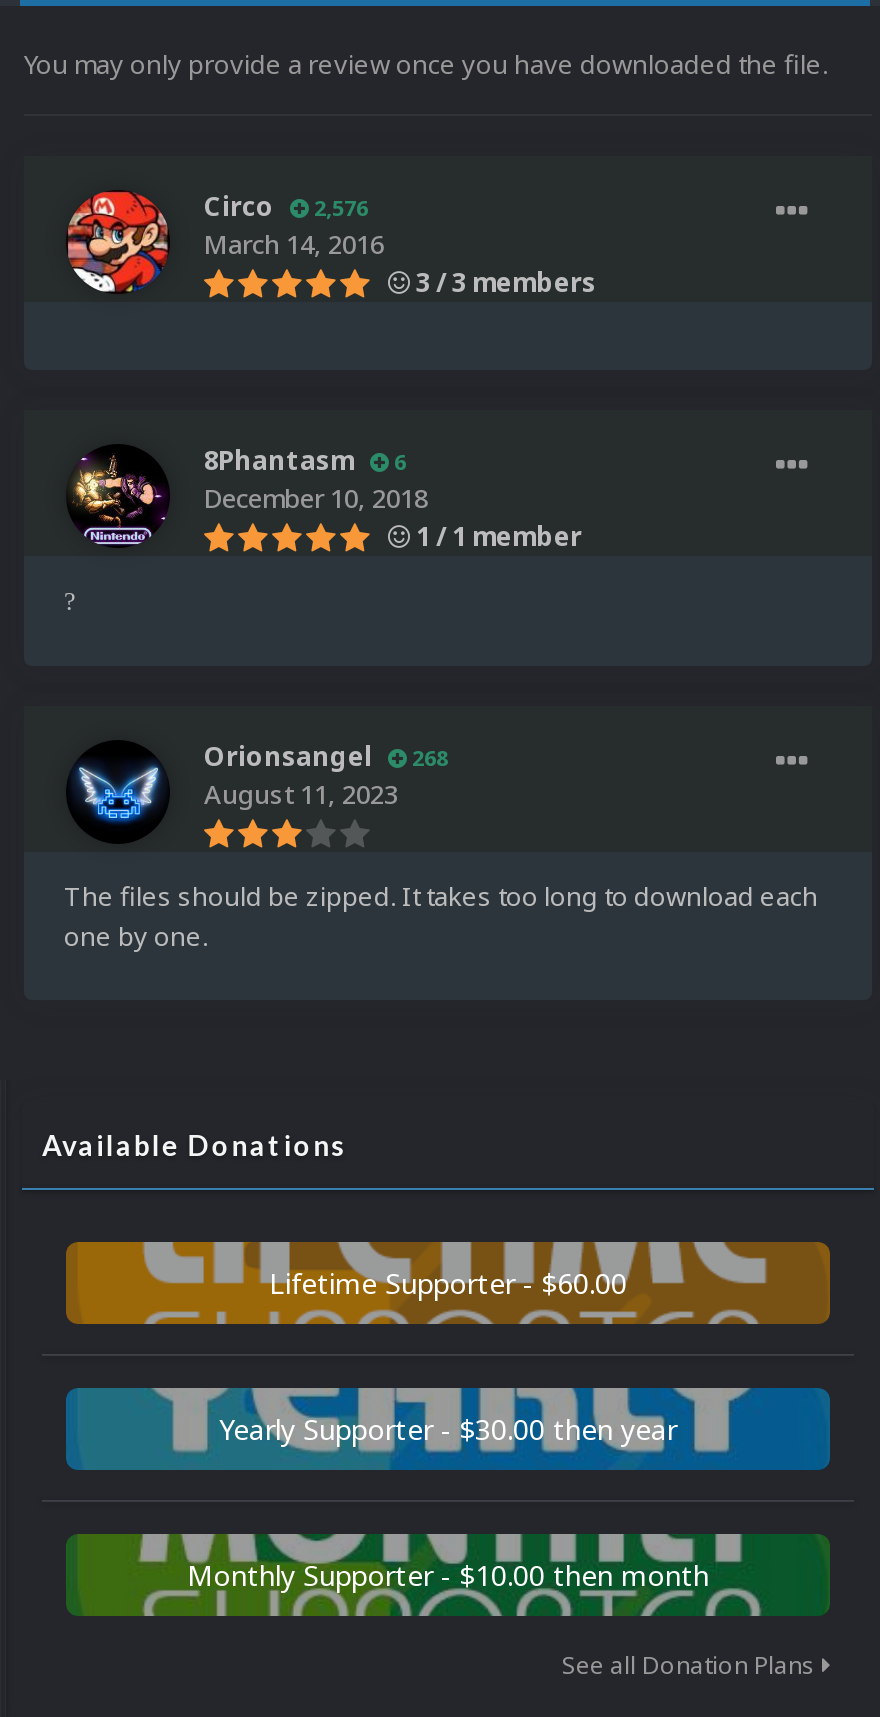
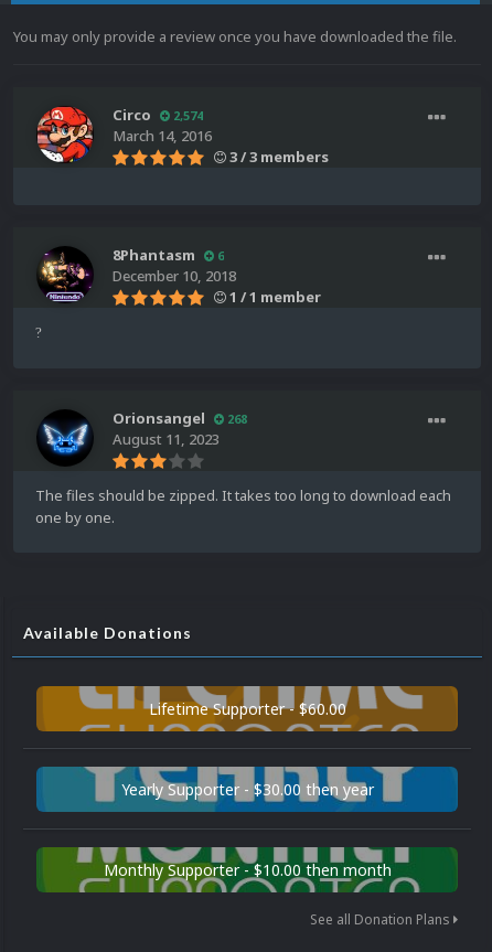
- Circo 2,576
+ Circo 2,574
